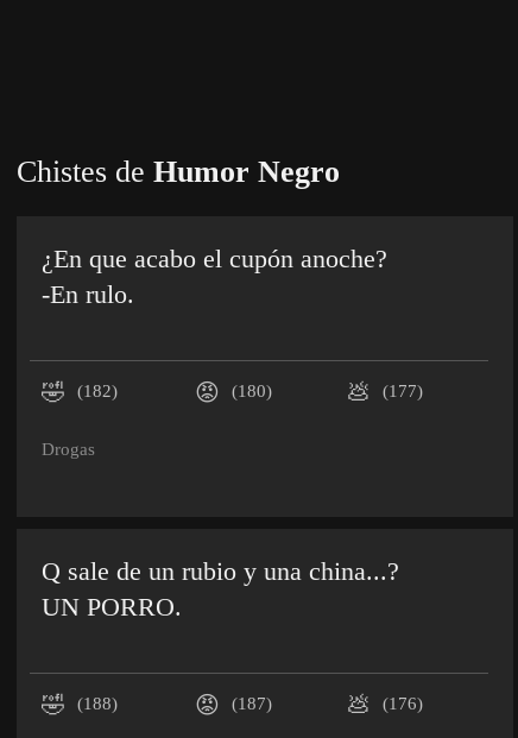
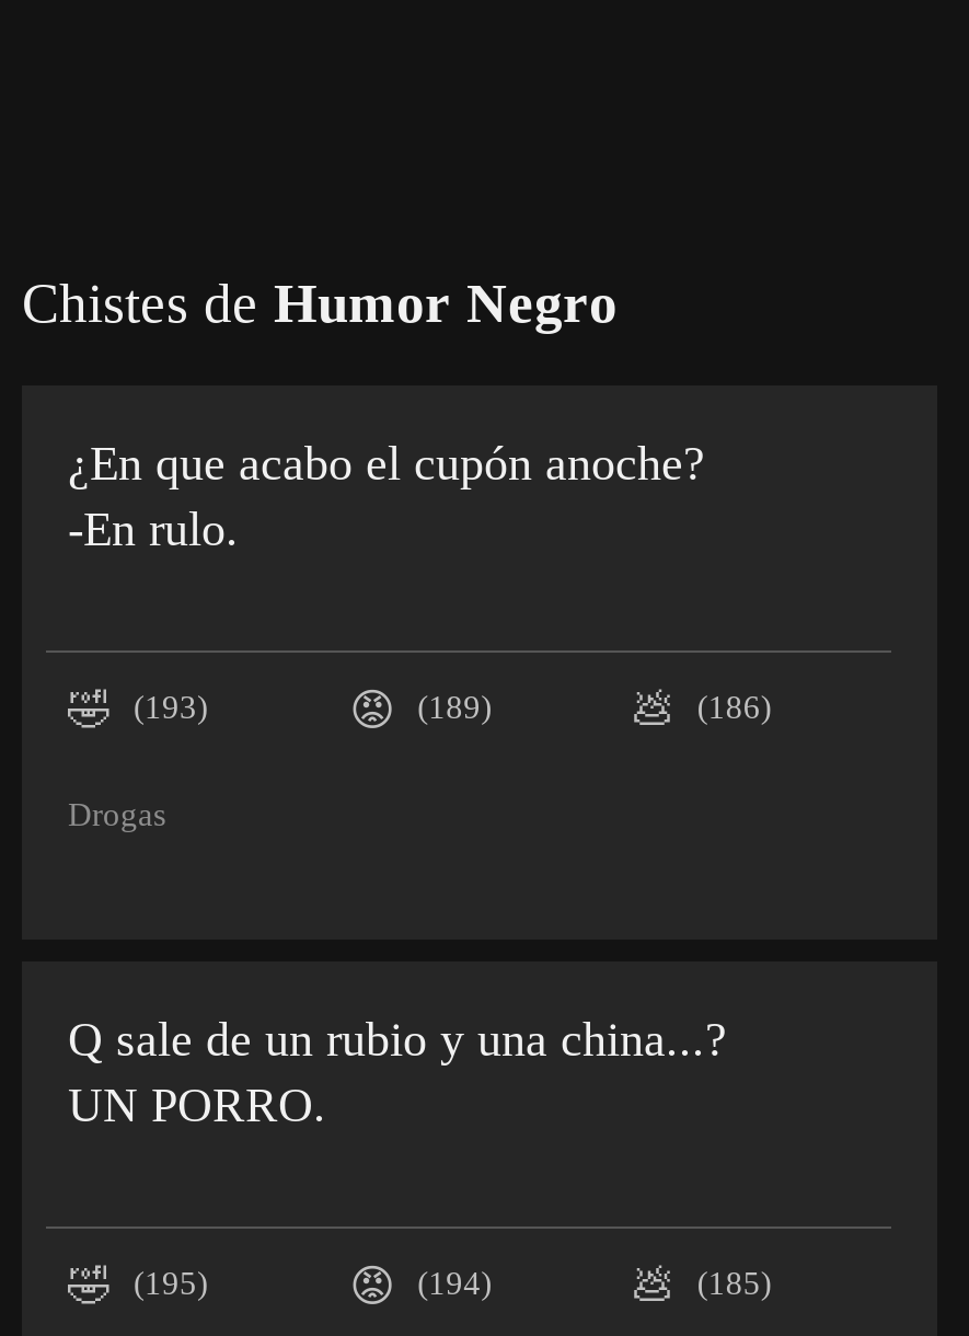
- (182)
+ (193)

- (180)
+ (189)

- (177)
+ (186)

- (188)
+ (195)

- (187)
+ (194)

- (176)
+ (185)
